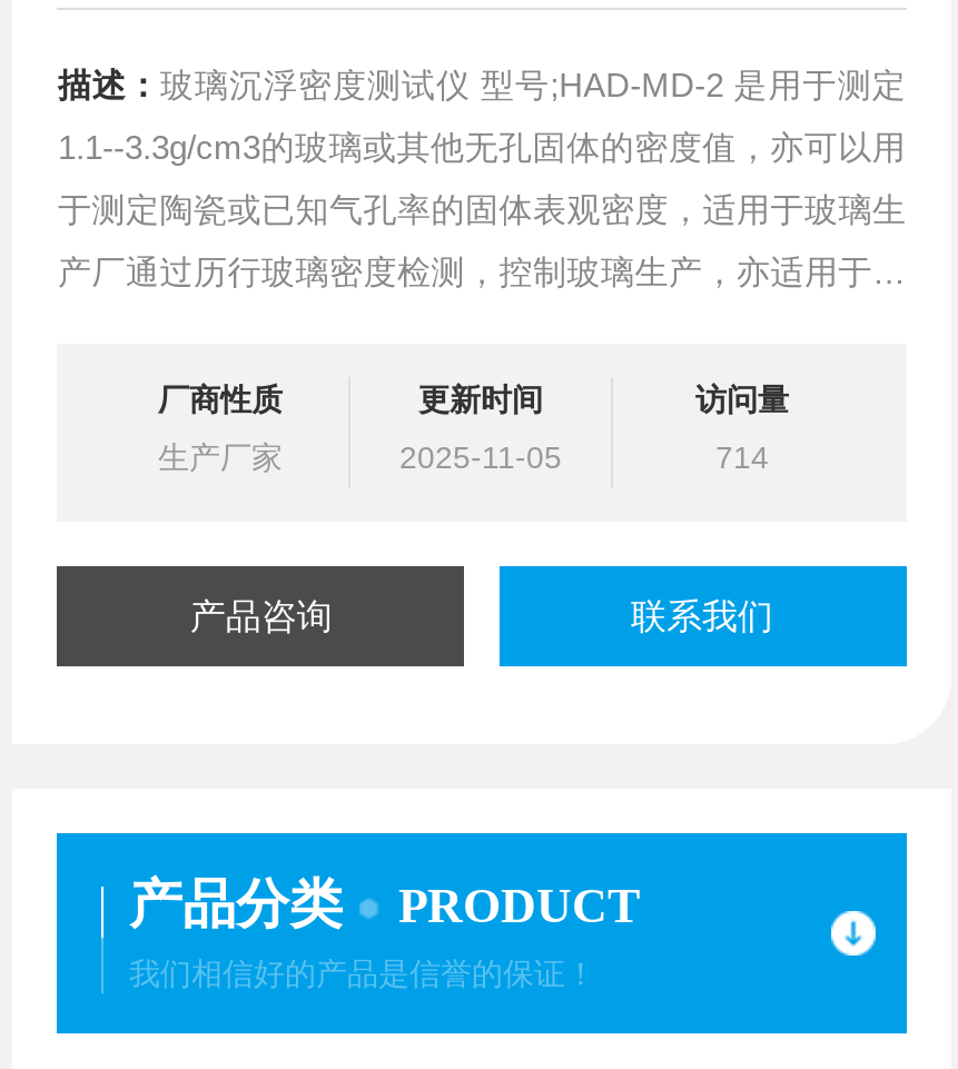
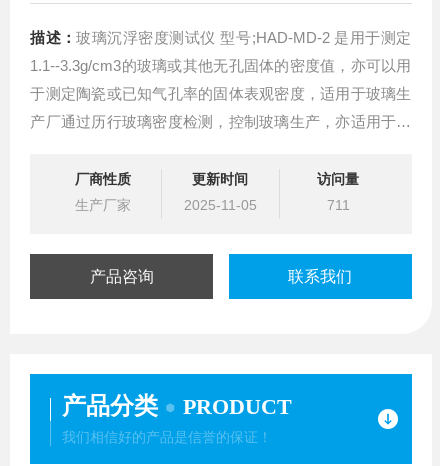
- 714
+ 711
